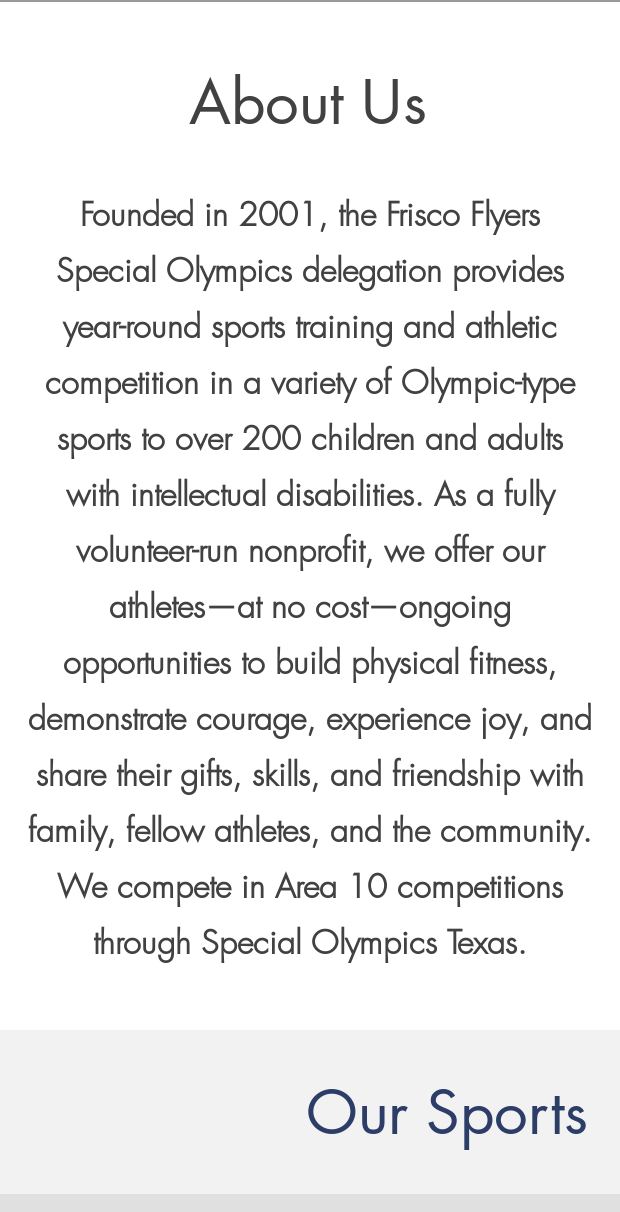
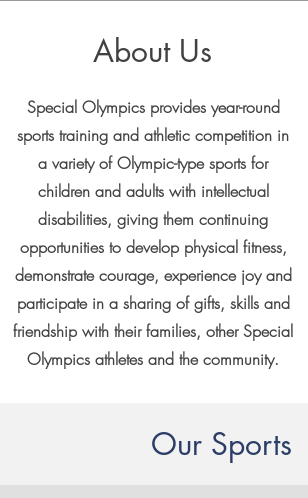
- Founded in 2001, the Frisco Flyers
- Special Olympics delegation provides
- year-round sports training and athletic
- competition in a variety of Olympic-type
- sports to over 200 children and adults
- with intellectual disabilities. As a fully
- volunteer-run nonprofit, we offer our
- athletes—at no cost—ongoing
- opportunities to build physical fitness,
- demonstrate courage, experience joy, and
- share their gifts, skills, and friendship with
- family, fellow athletes, and the community.
- We compete in Area 10 competitions
- through Special Olympics Texas.
+ Special Olympics provides year-round
+ sports training and athletic competition in
+ a variety of Olympic-type sports for
+ children and adults with intellectual
+ disabilities, giving them continuing
+ opportunities to develop physical fitness,
+ demonstrate courage, experience joy and
+ participate in a sharing of gifts, skills and
+ friendship with their families, other Special
+ Olympics athletes and the community.
